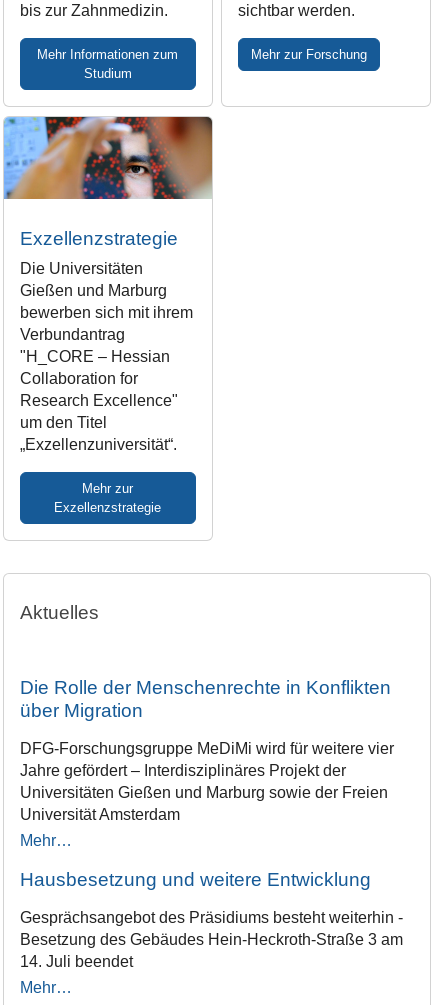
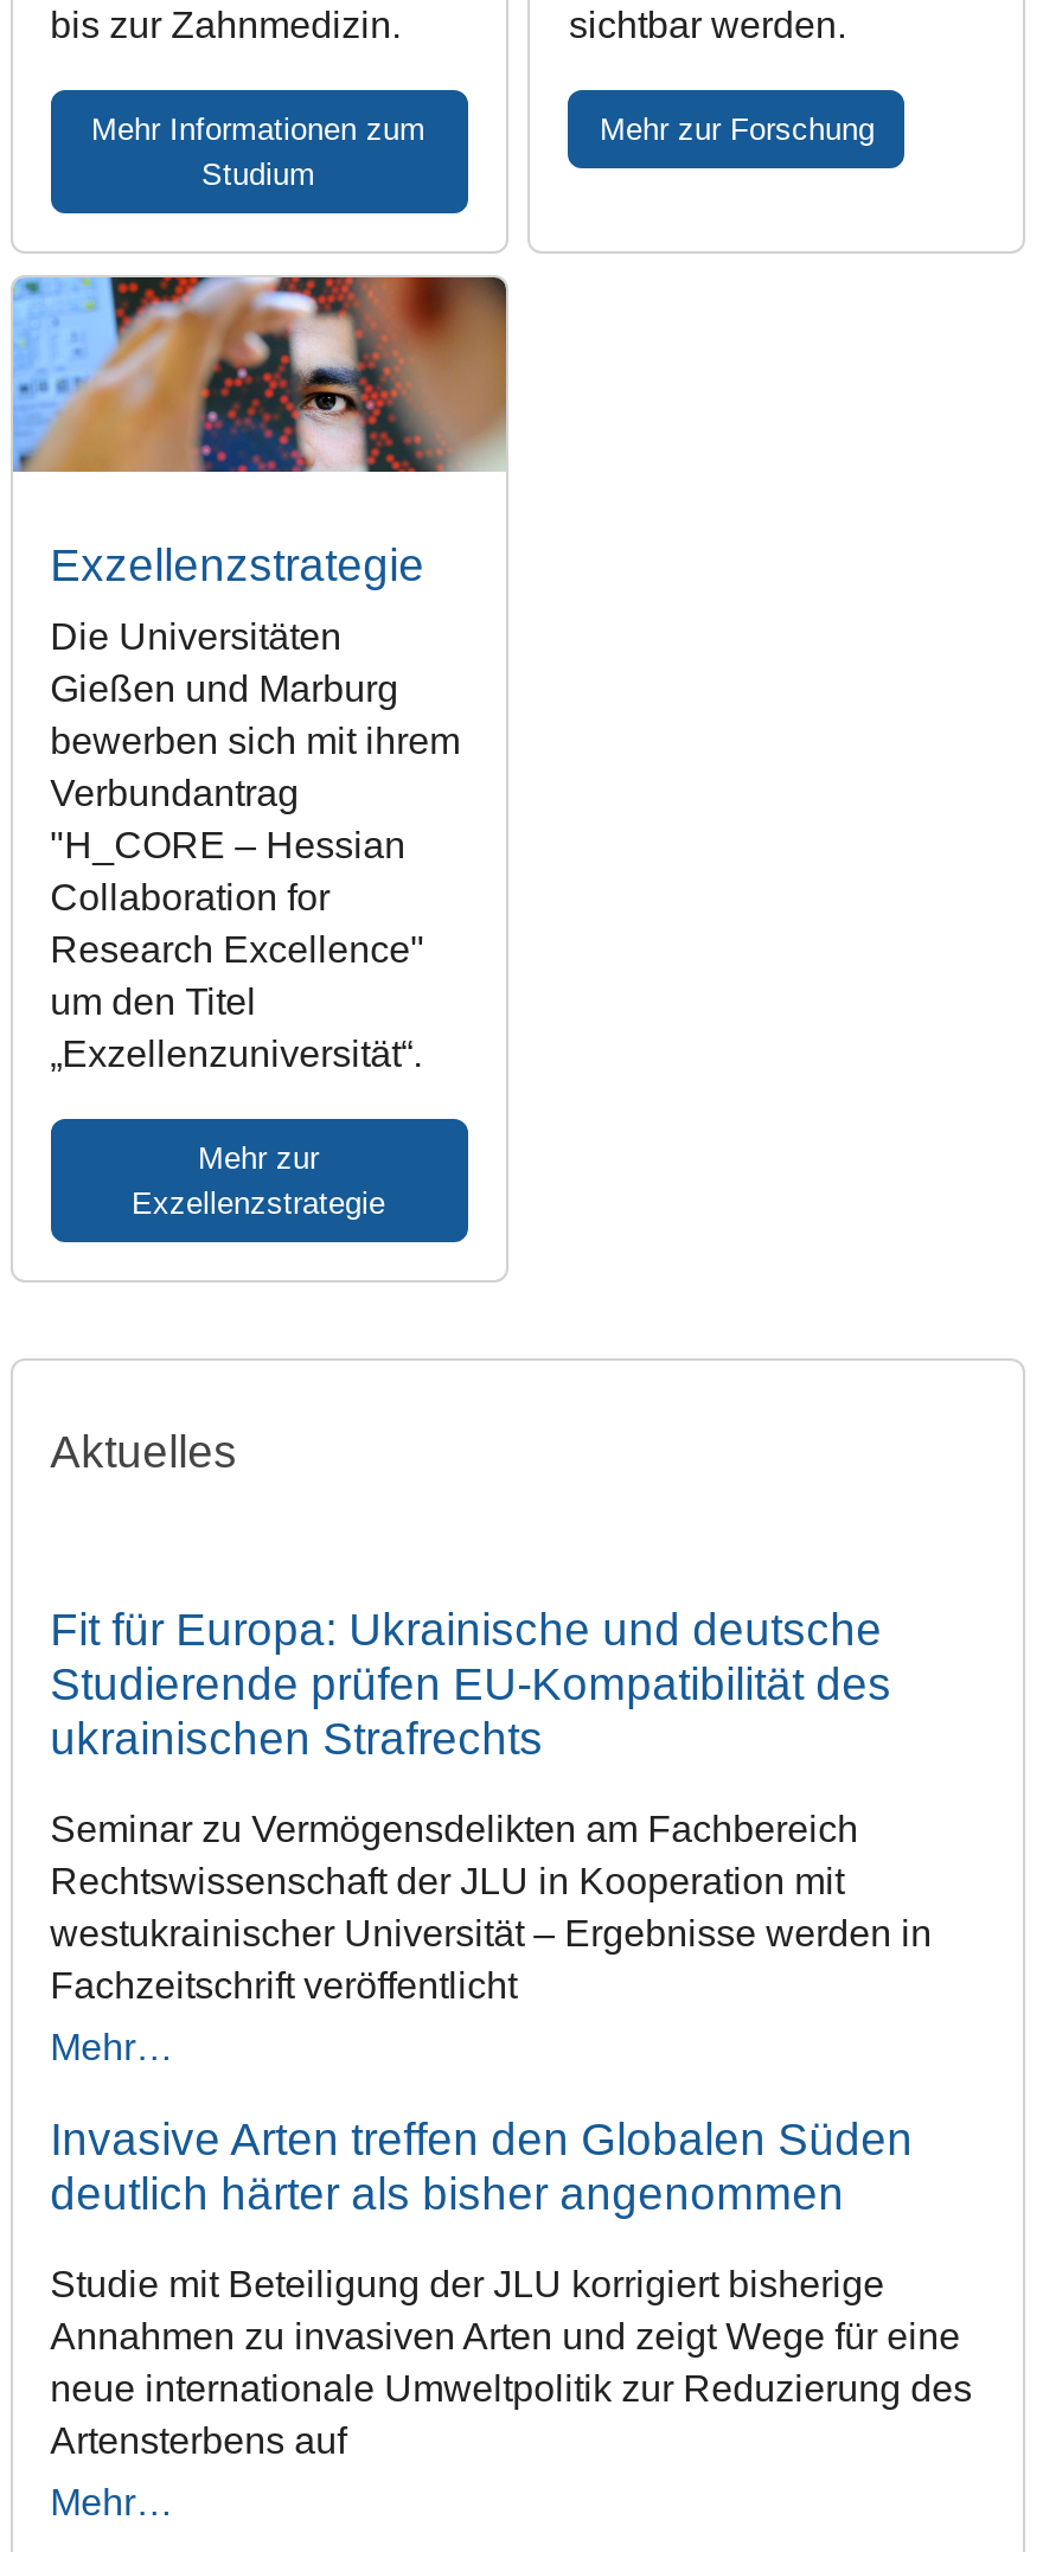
- Die Rolle der Menschenrechte in Konflikten
- über Migration
+ Fit für Europa: Ukrainische und deutsche
+ Studierende prüfen EU-Kompatibilität des
+ ukrainischen Strafrechts

- DFG-Forschungsgruppe MeDiMi wird für weitere vier
- Jahre gefördert – Interdisziplinäres Projekt der
- Universitäten Gießen und Marburg sowie der Freien
- Universität Amsterdam
+ Seminar zu Vermögensdelikten am Fachbereich
+ Rechtswissenschaft der JLU in Kooperation mit
+ westukrainischer Universität – Ergebnisse werden in
+ Fachzeitschrift veröffentlicht

- Hausbesetzung und weitere Entwicklung
+ Invasive Arten treffen den Globalen Süden
+ deutlich härter als bisher angenommen

- Gesprächsangebot des Präsidiums besteht weiterhin -
- Besetzung des Gebäudes Hein-Heckroth-Straße 3 am
- 14. Juli beendet
+ Studie mit Beteiligung der JLU korrigiert bisherige
+ Annahmen zu invasiven Arten und zeigt Wege für eine
+ neue internationale Umweltpolitik zur Reduzierung des
+ Artensterbens auf
